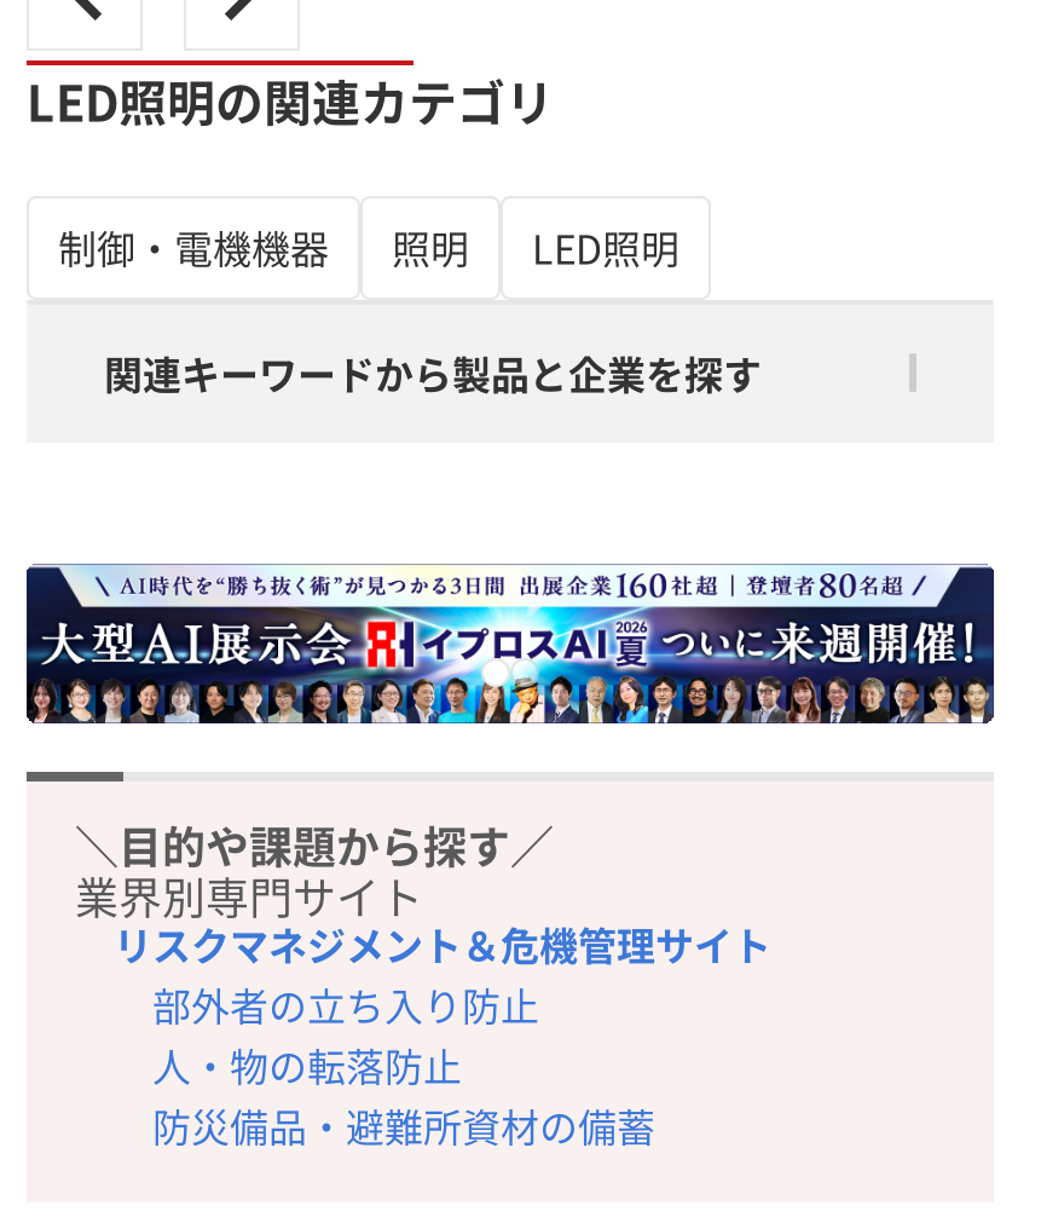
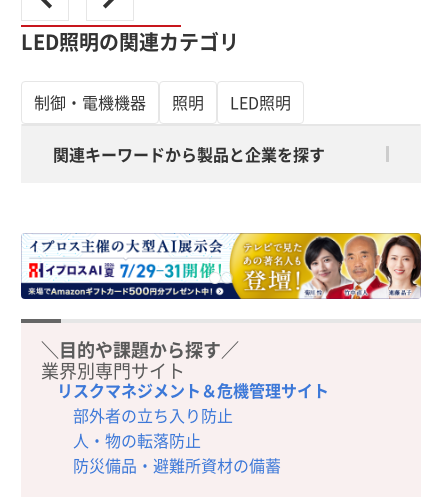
- [image]
+ [image]
